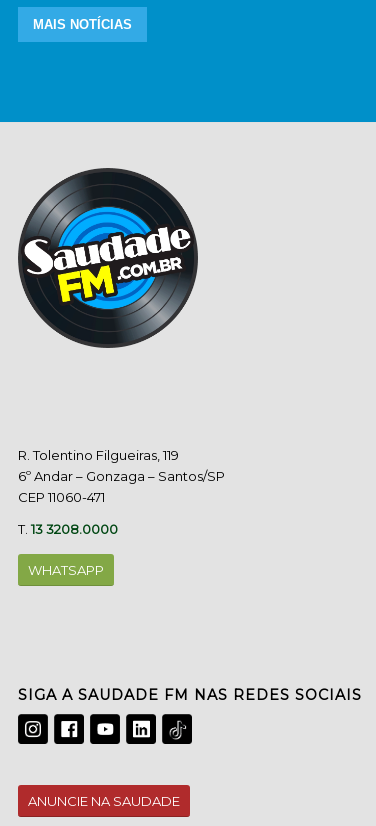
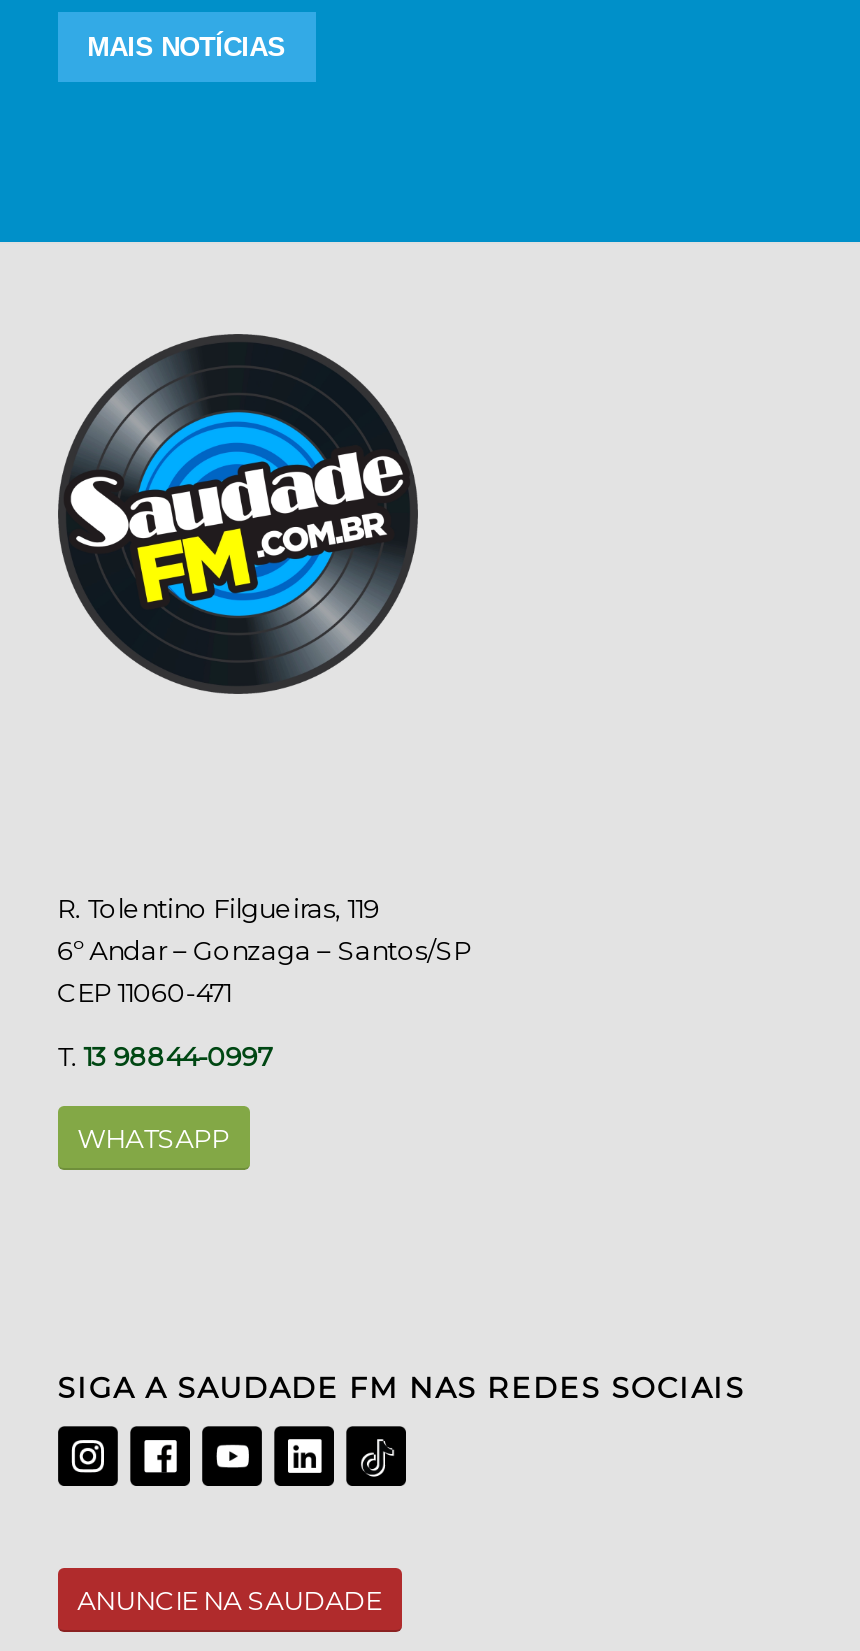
- T. 13 3208.0000
+ T. 13 98844-0997
